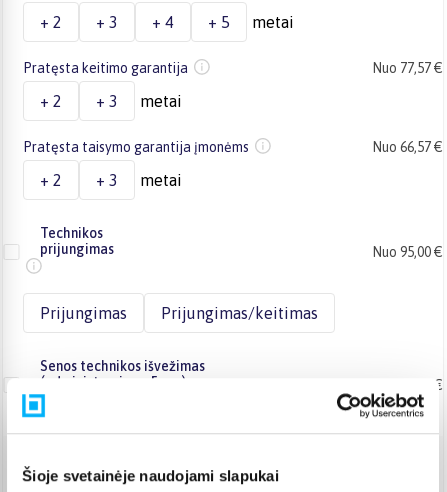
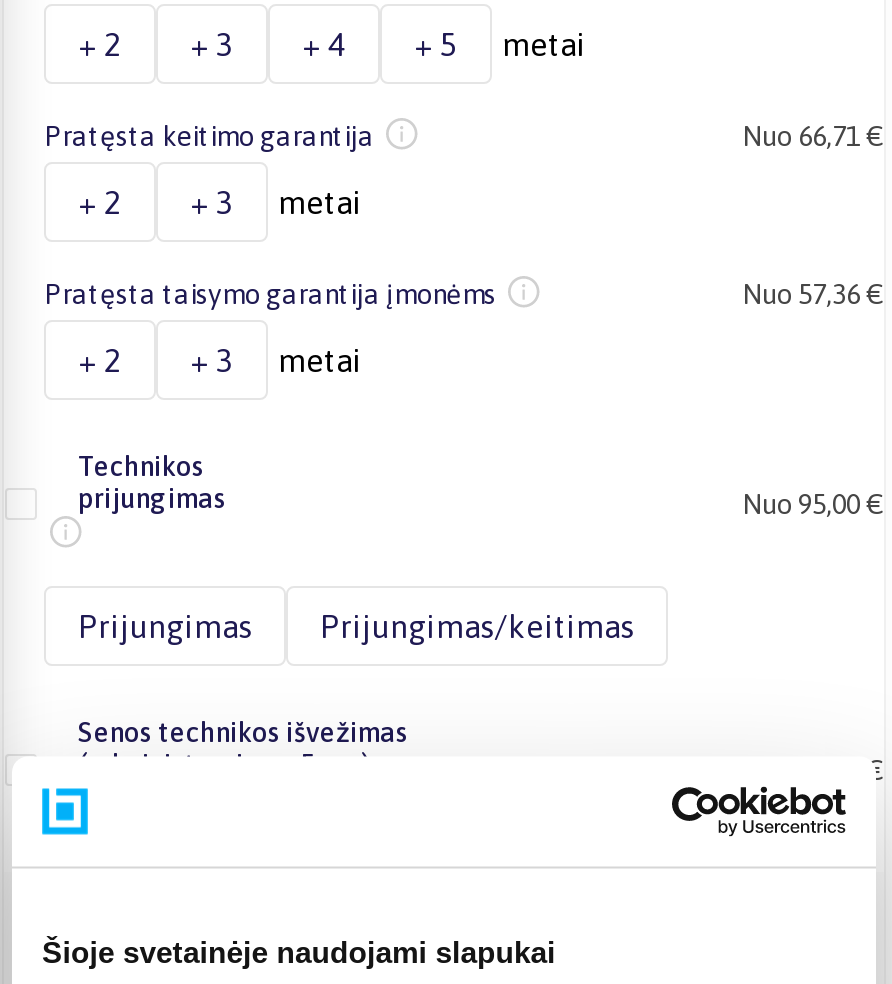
- Nuo 77,57 €
+ Nuo 66,71 €

- Nuo 66,57 €
+ Nuo 57,36 €
